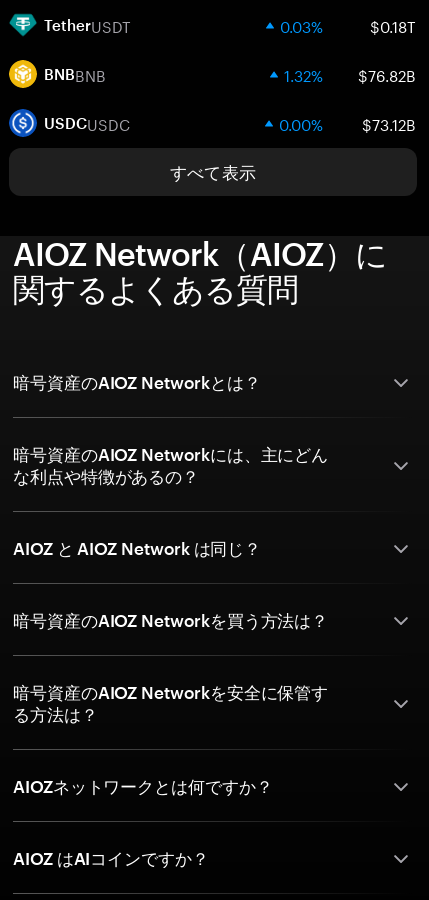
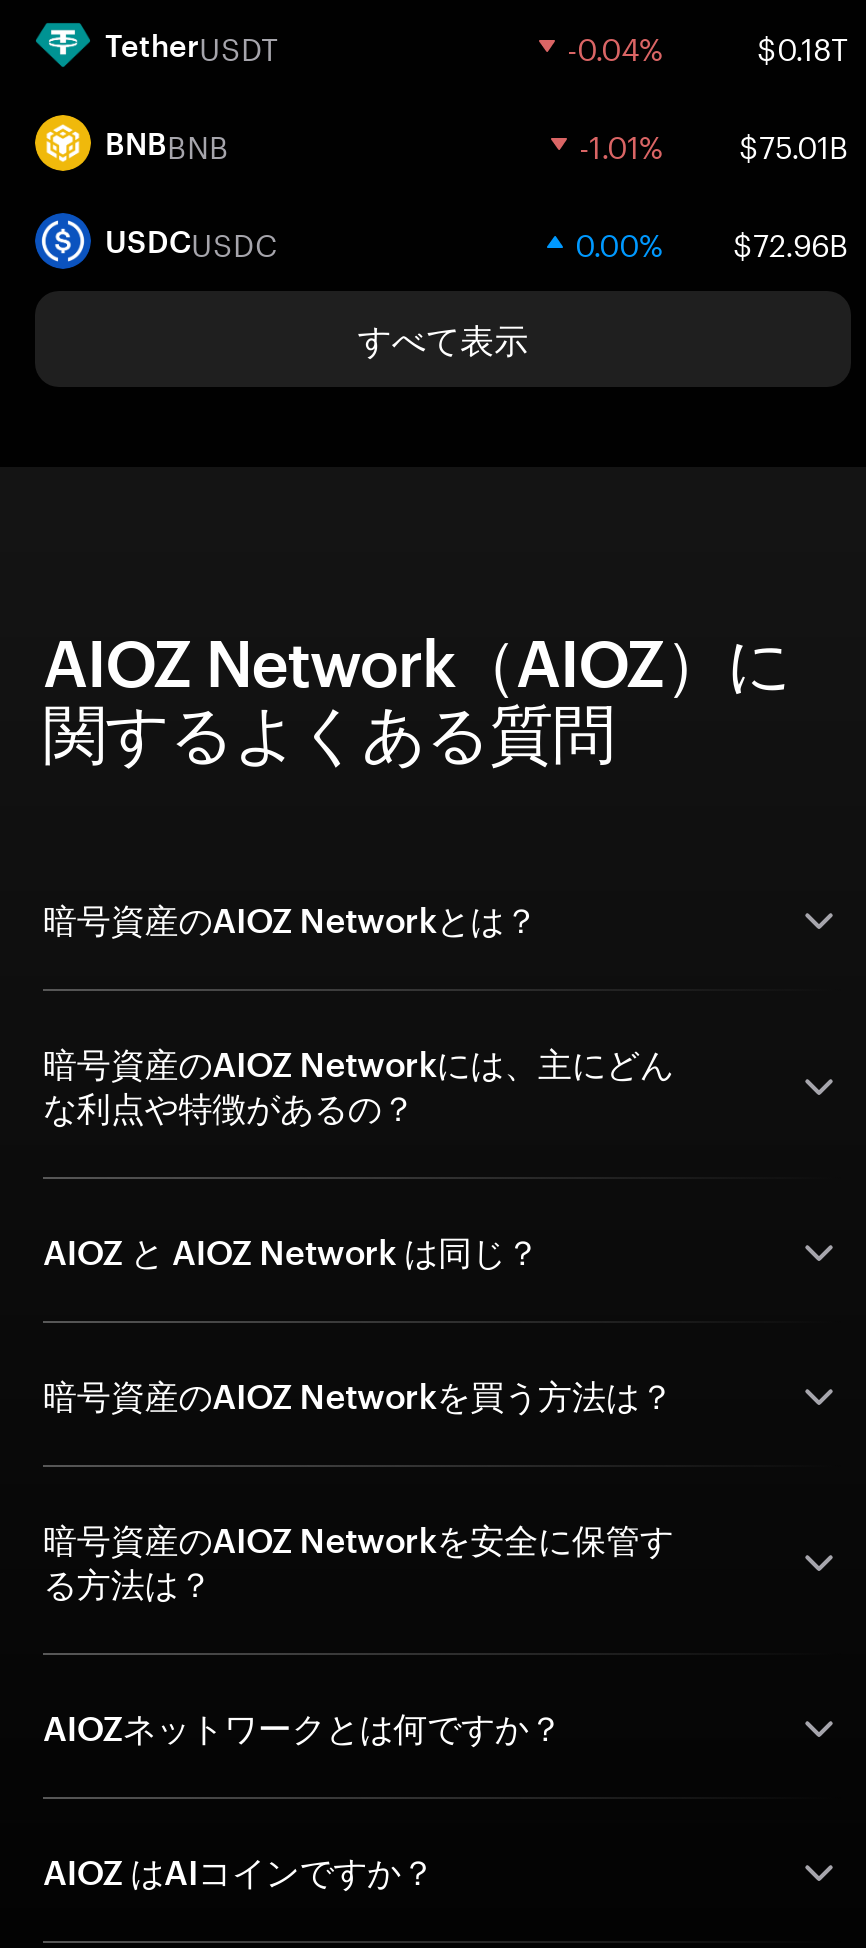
- 0.03% $0.18T
+ -0.04% $0.18T

- 1.32%
- $76.82B
+ -1.01%
+ $75.01B

- 0.00% $73.12B
+ 0.00% $72.96B
